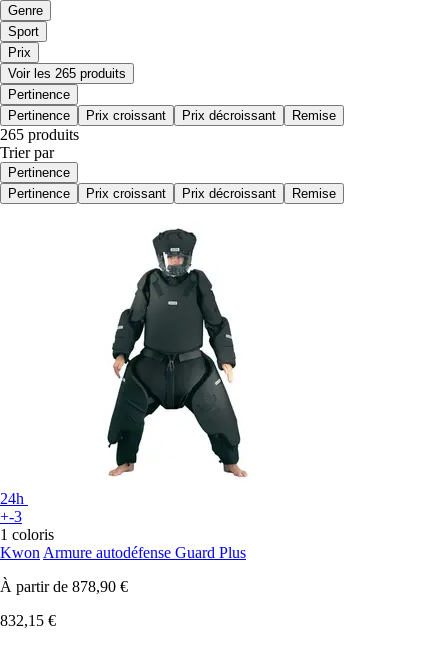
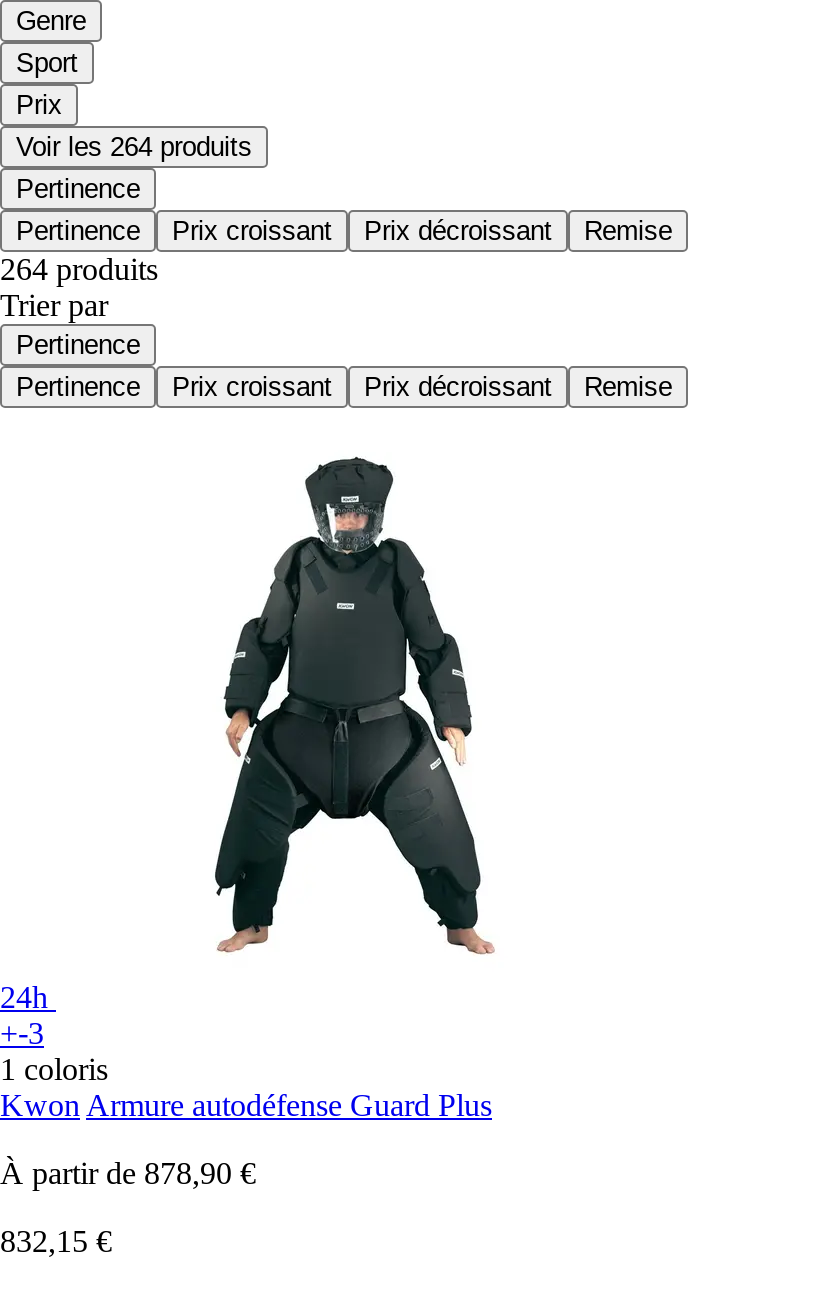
- Voir les 265 produits
+ Voir les 264 produits

- 265 produits
+ 264 produits
